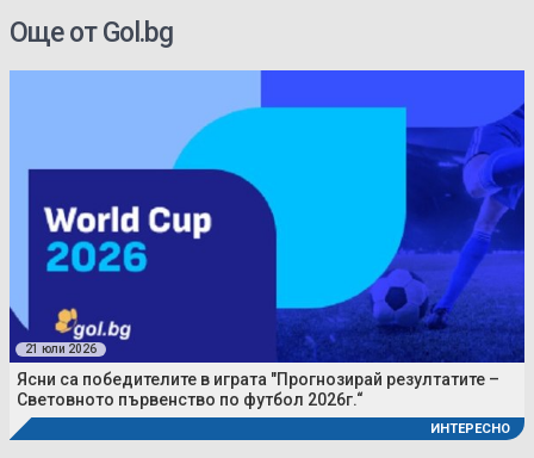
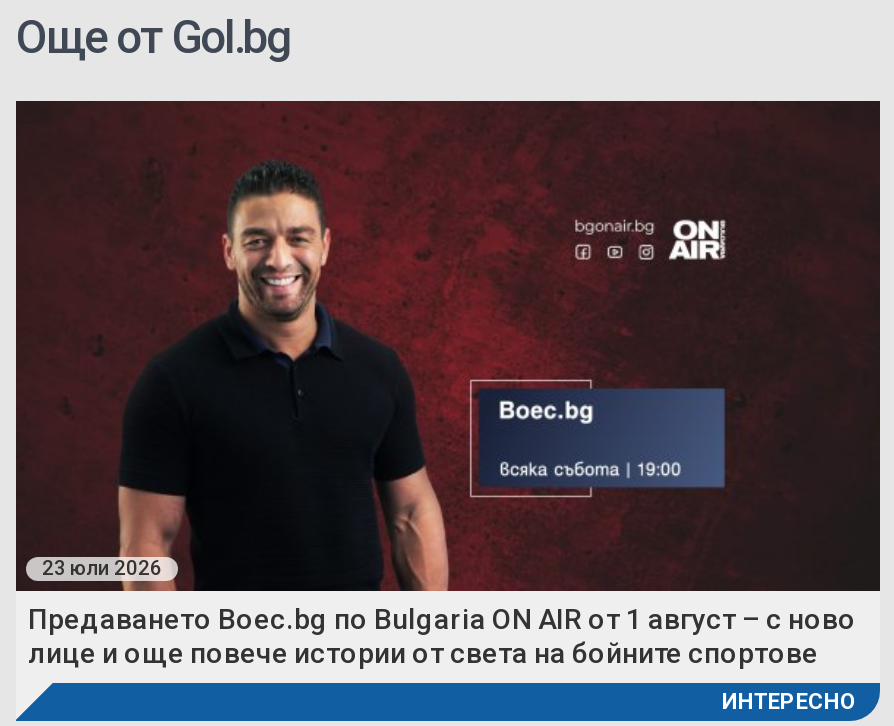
- [image]
- 21 юли 2026
+ [image]
+ 23 юли 2026

- Ясни са победителите в играта "Прогнозирай резултатите –
- Световното първенство по футбол 2026г.“
+ Предаването Boec.bg по Bulgaria ON AIR от 1 август – с ново
+ лице и още повече истории от света на бойните спортове
